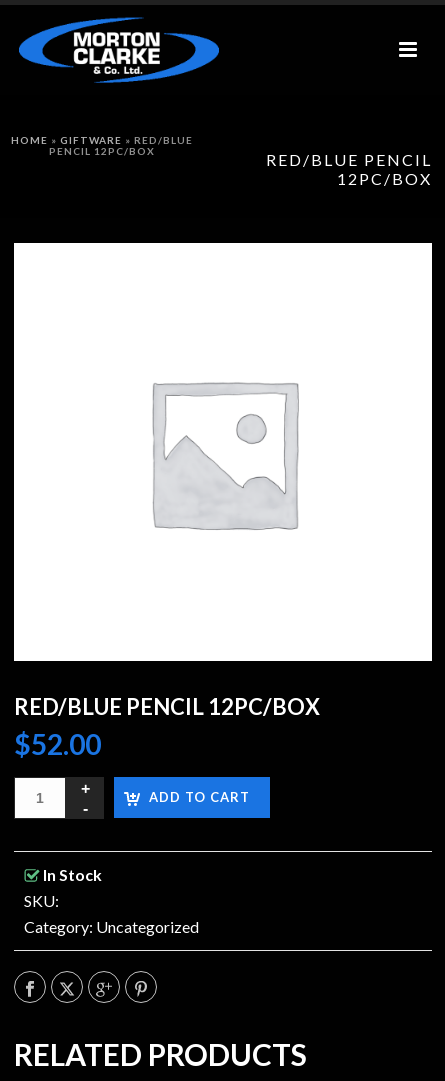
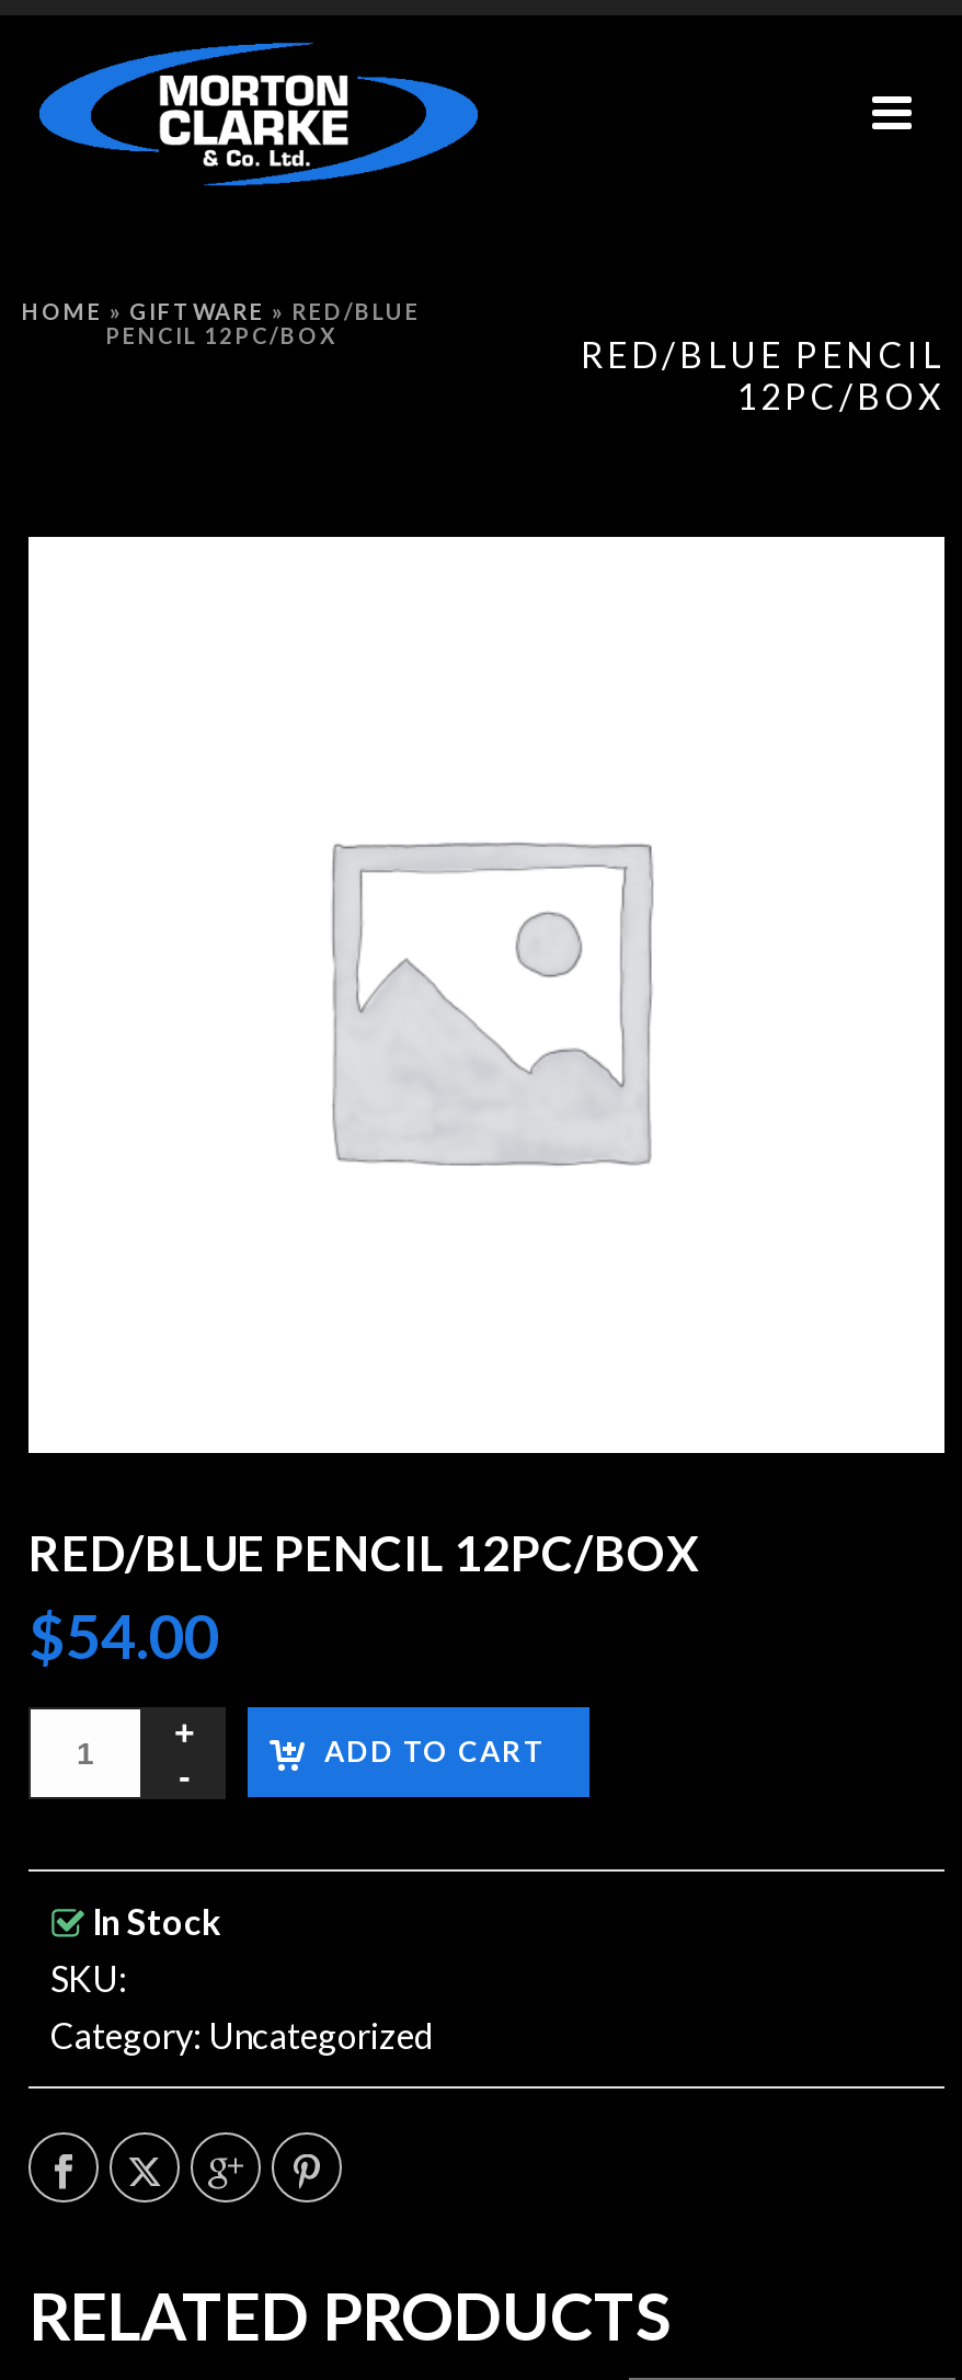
- $52.00
+ $54.00
